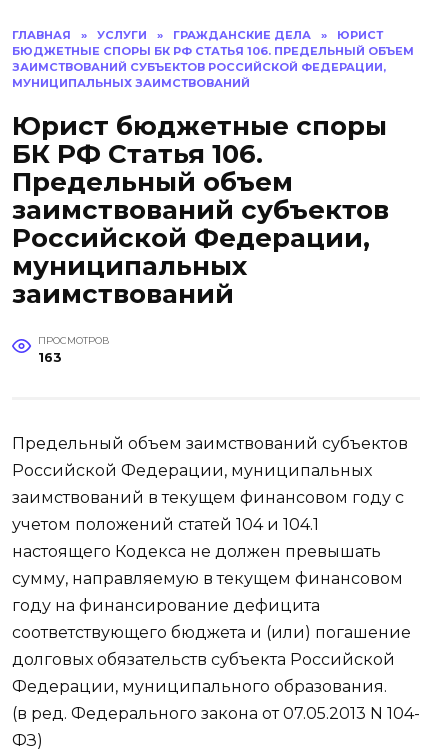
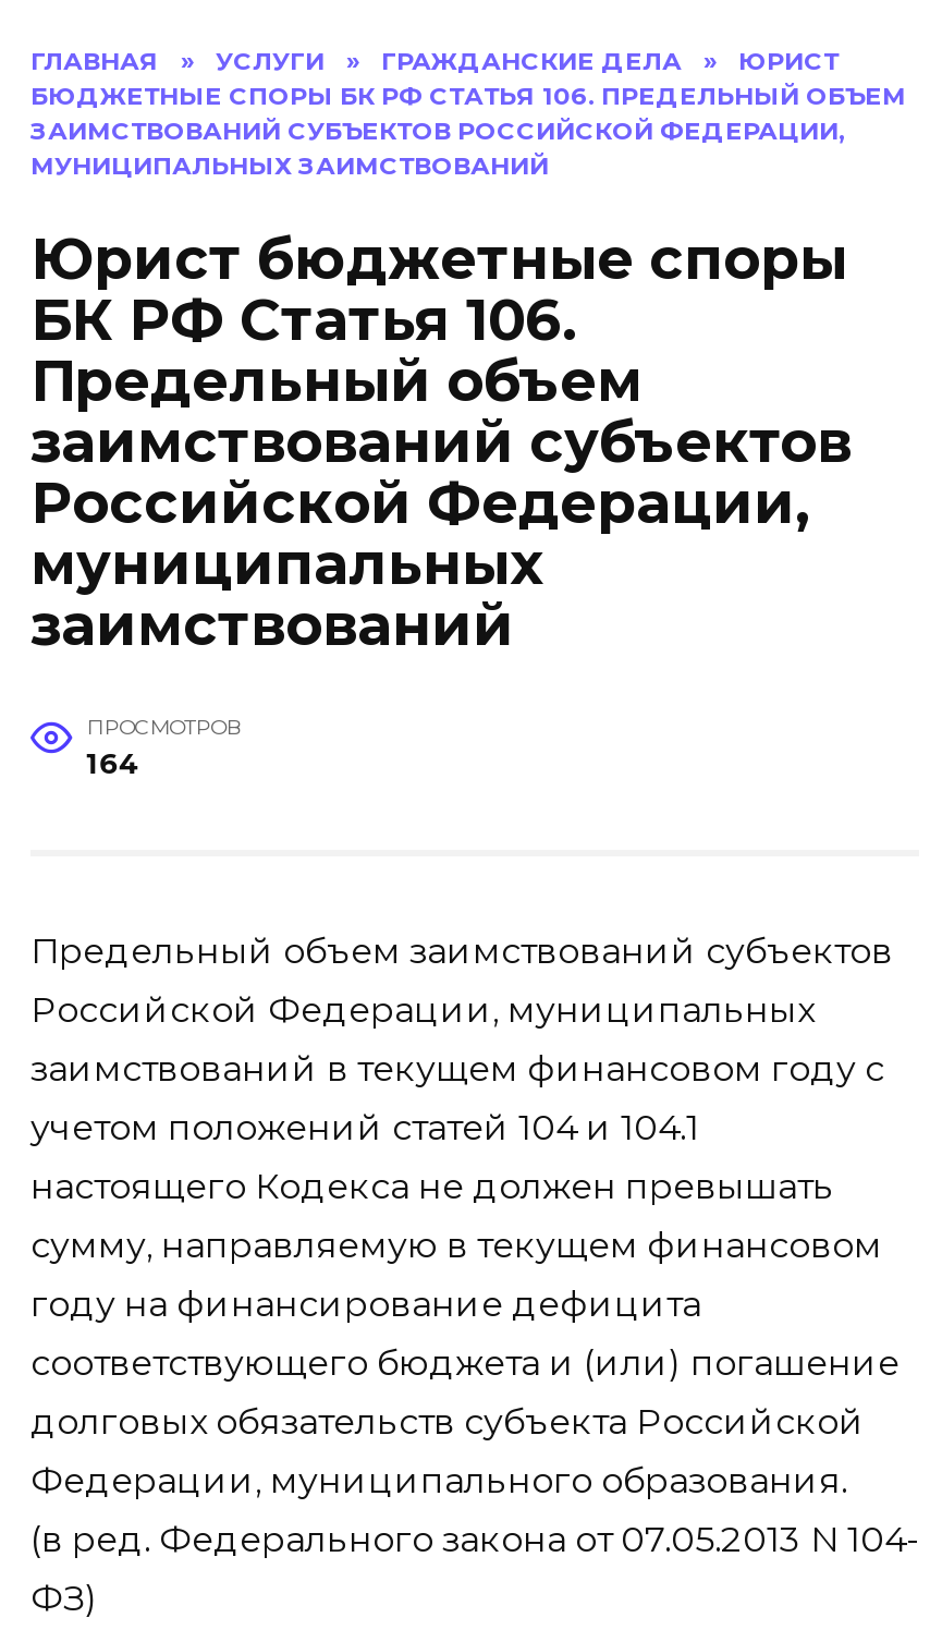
- 163
+ 164
